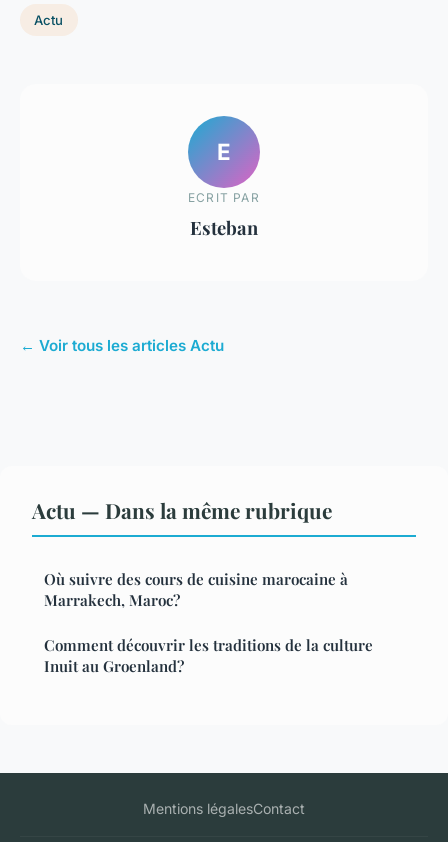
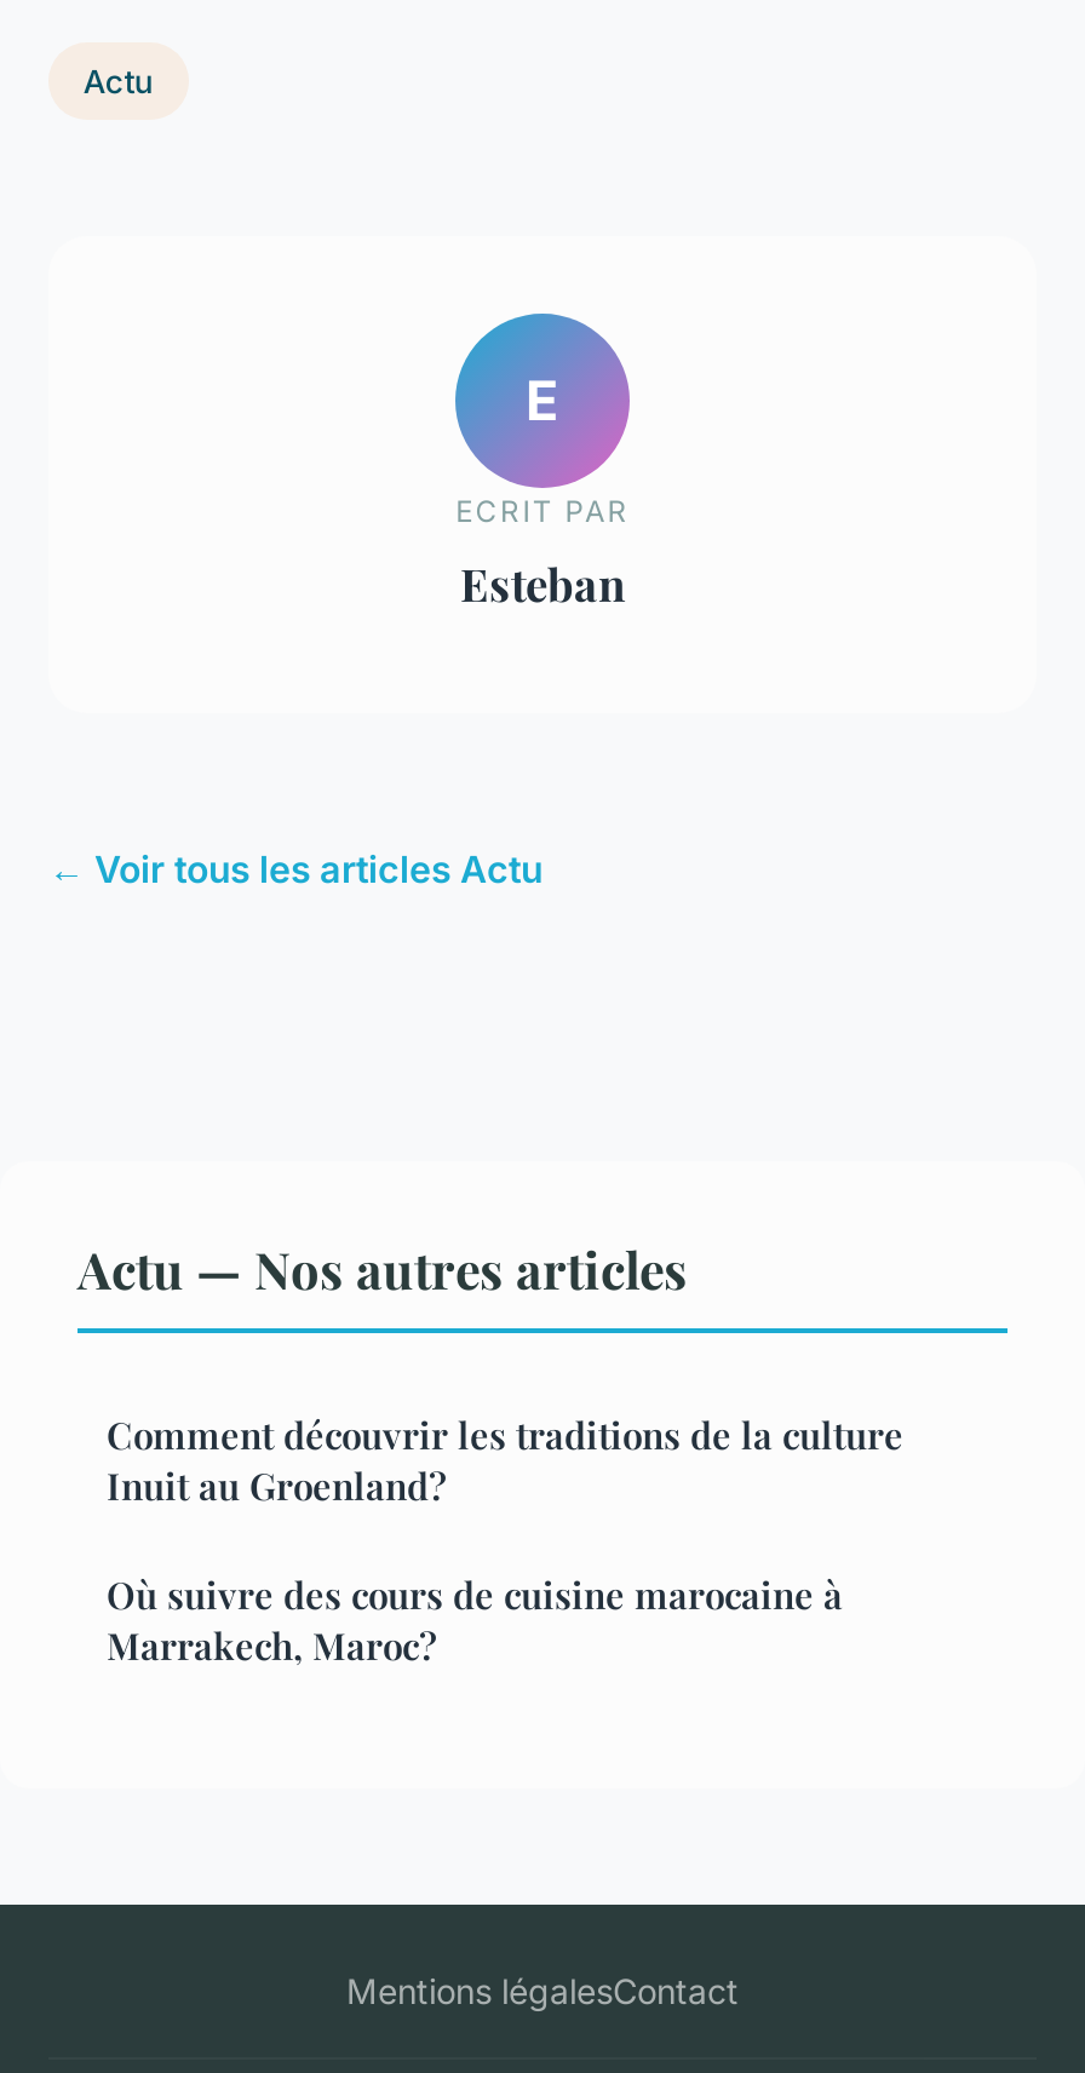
- Actu — Dans la même rubrique
+ Actu — Nos autres articles

moved down: Où suivre des cours de cuisine marocaine à | Marrakech, Maroc?

moved up: Comment découvrir les traditions de la culture | Inuit au Groenland?
